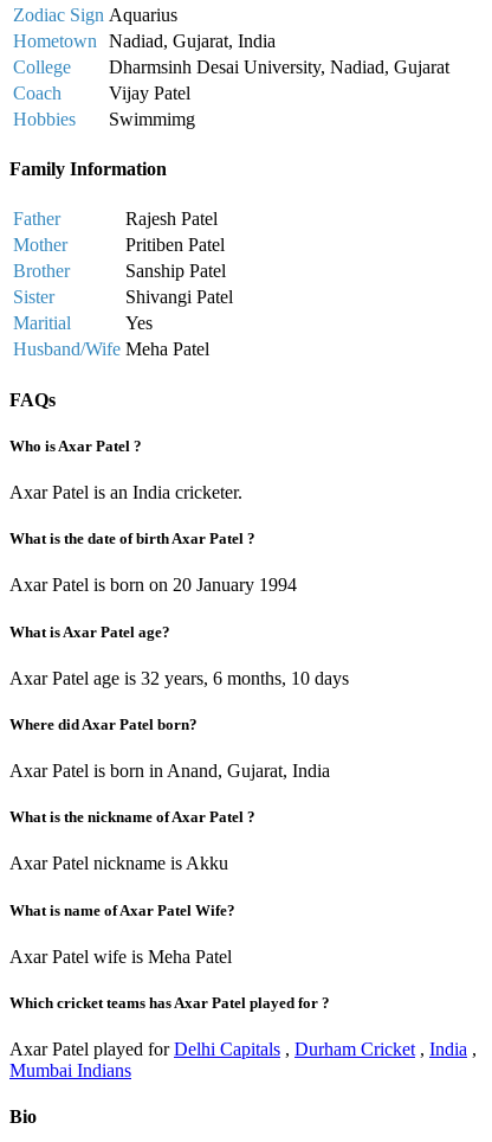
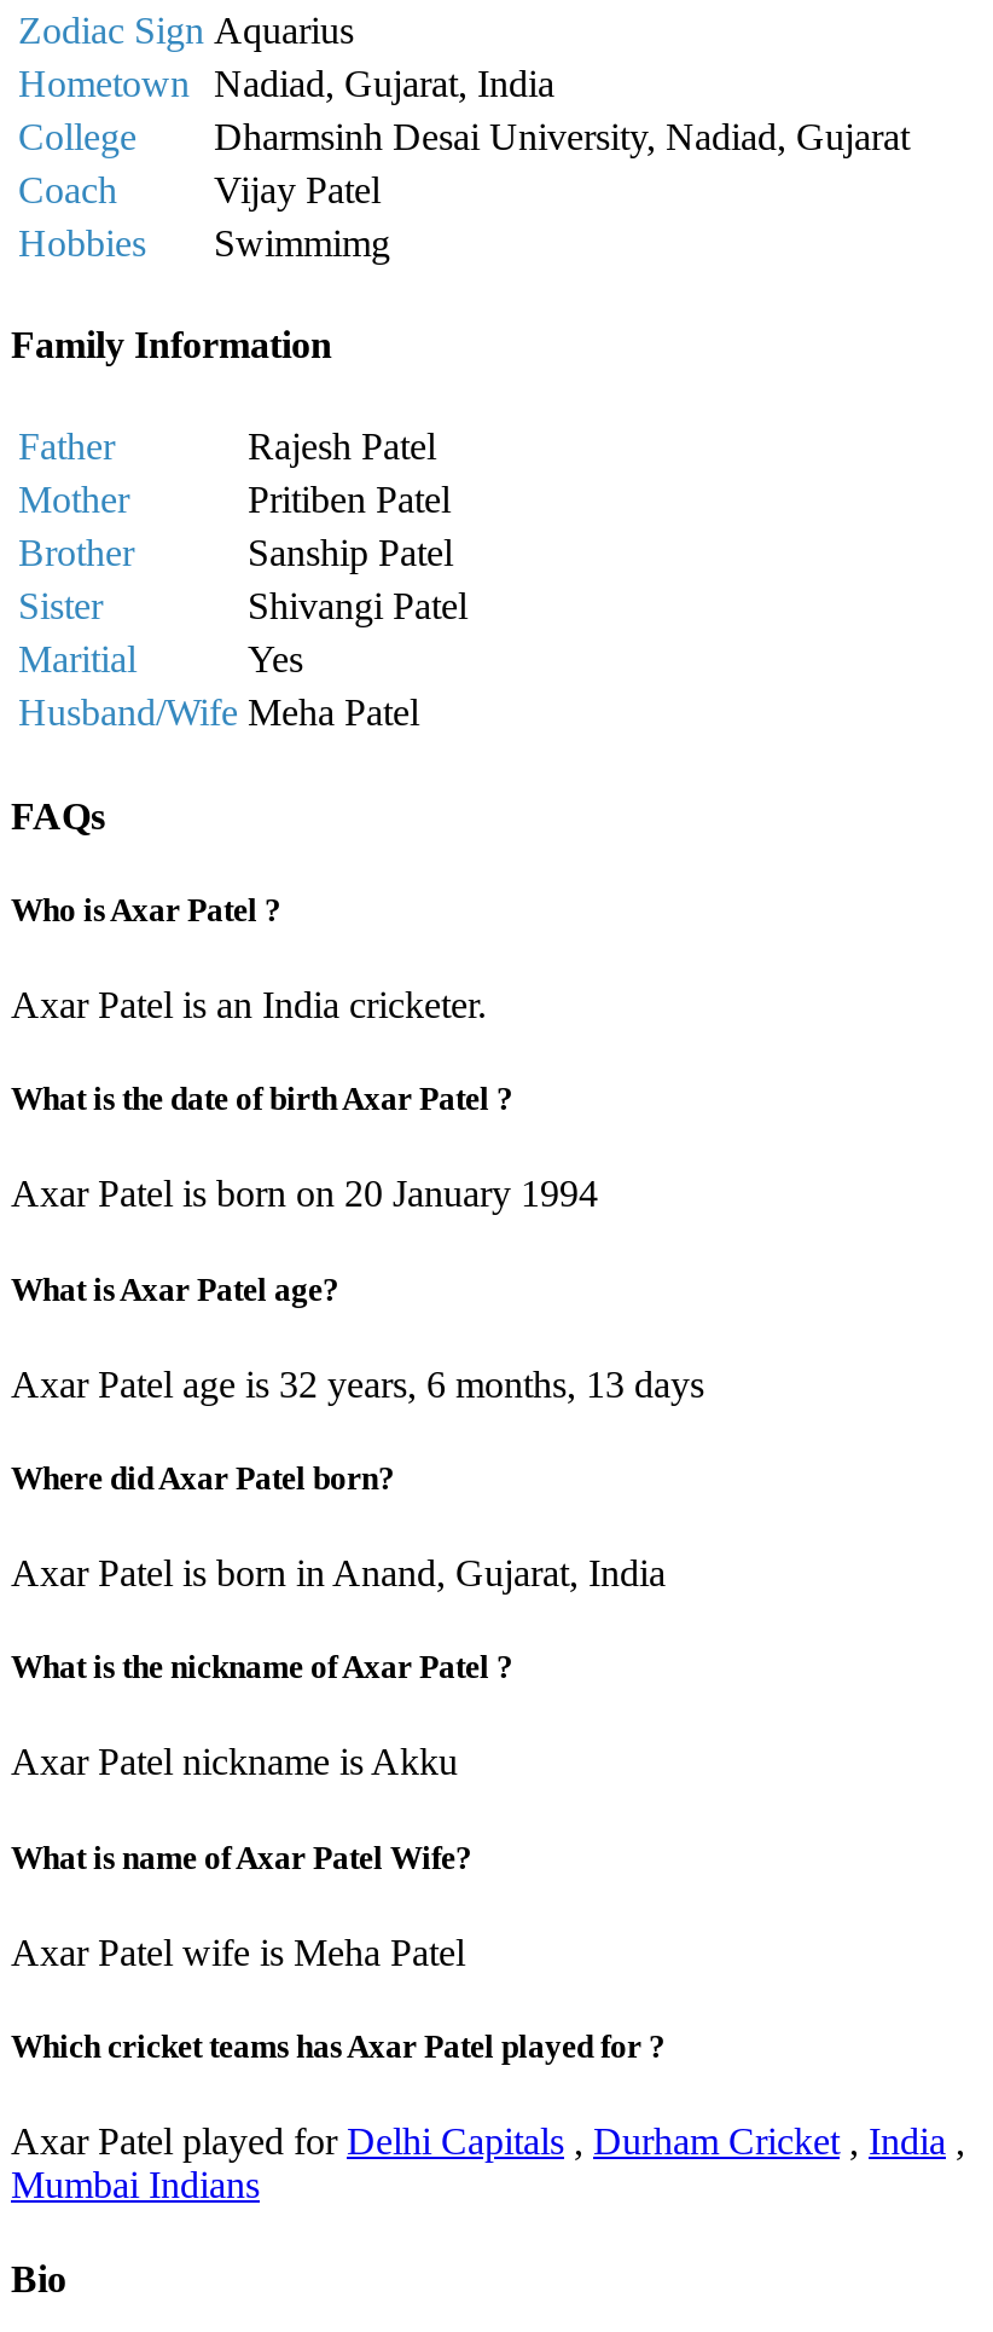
- Axar Patel age is 32 years, 6 months, 10 days
+ Axar Patel age is 32 years, 6 months, 13 days
